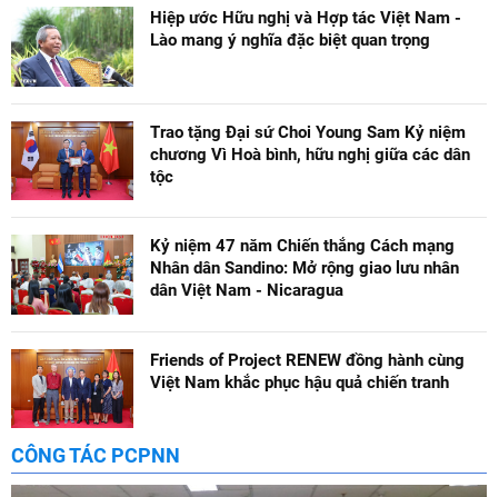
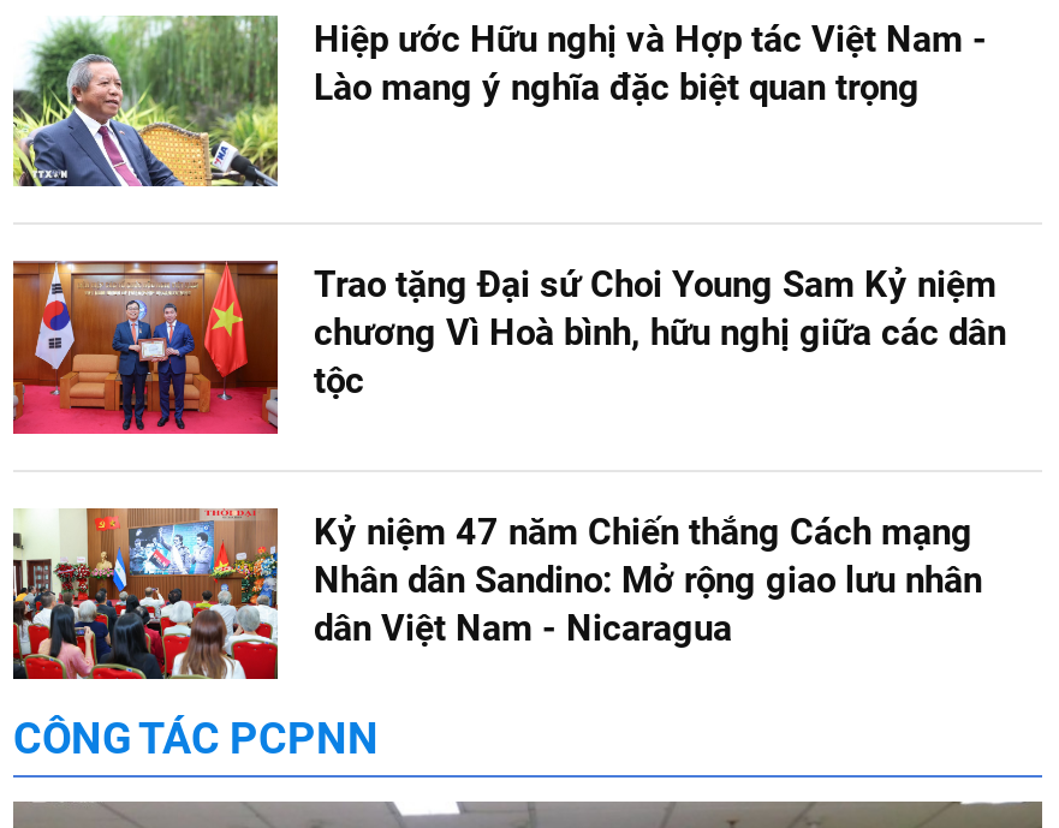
- [image]
- Friends of Project RENEW đồng hành cùng
- Việt Nam khắc phục hậu quả chiến tranh
